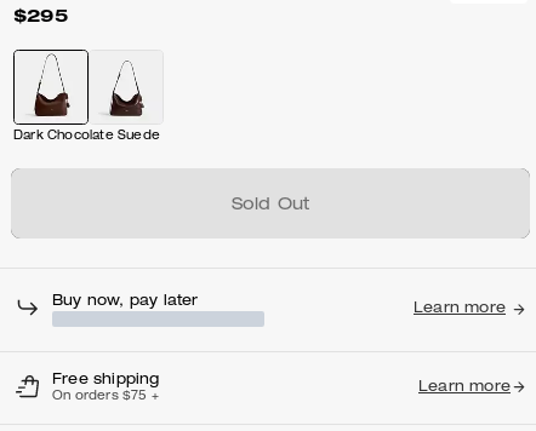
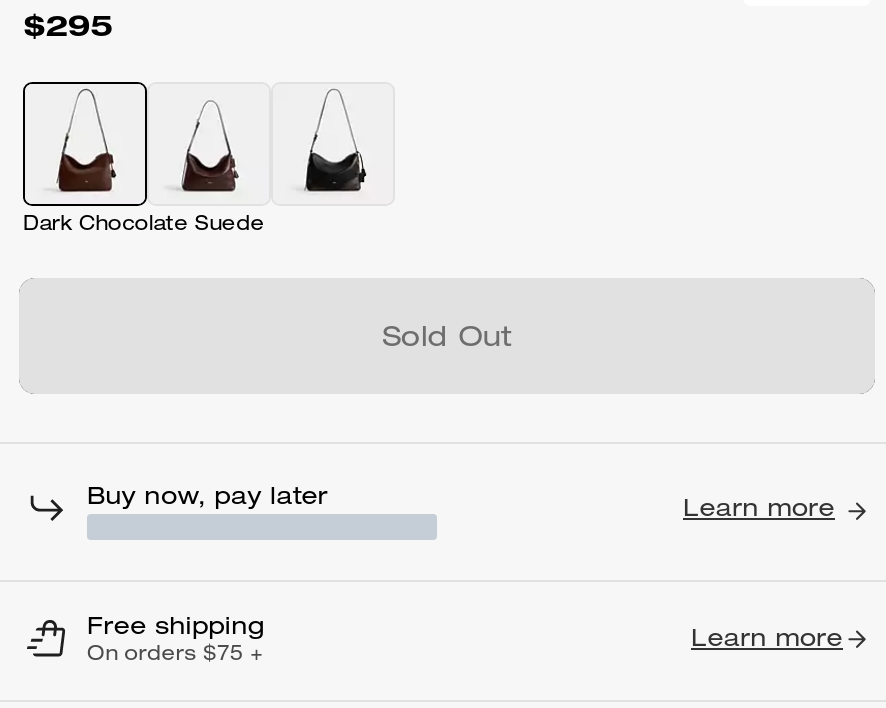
+ [image]
